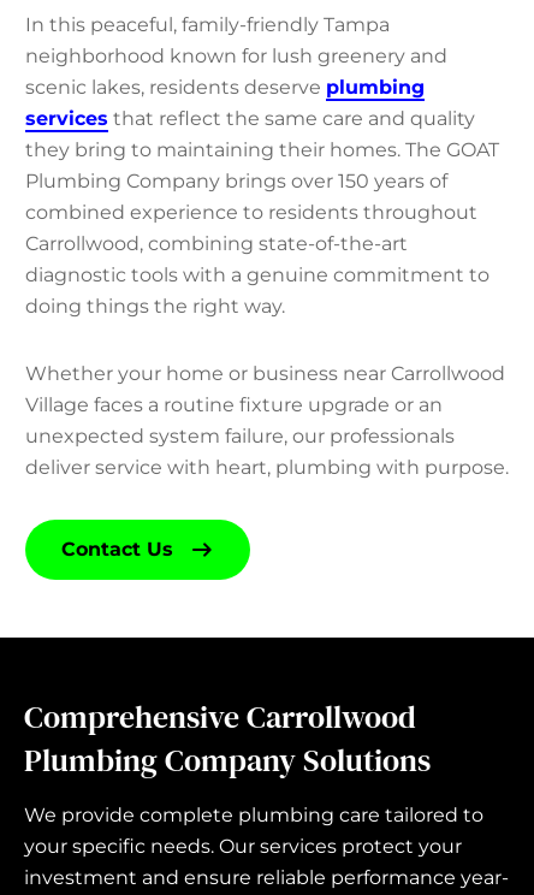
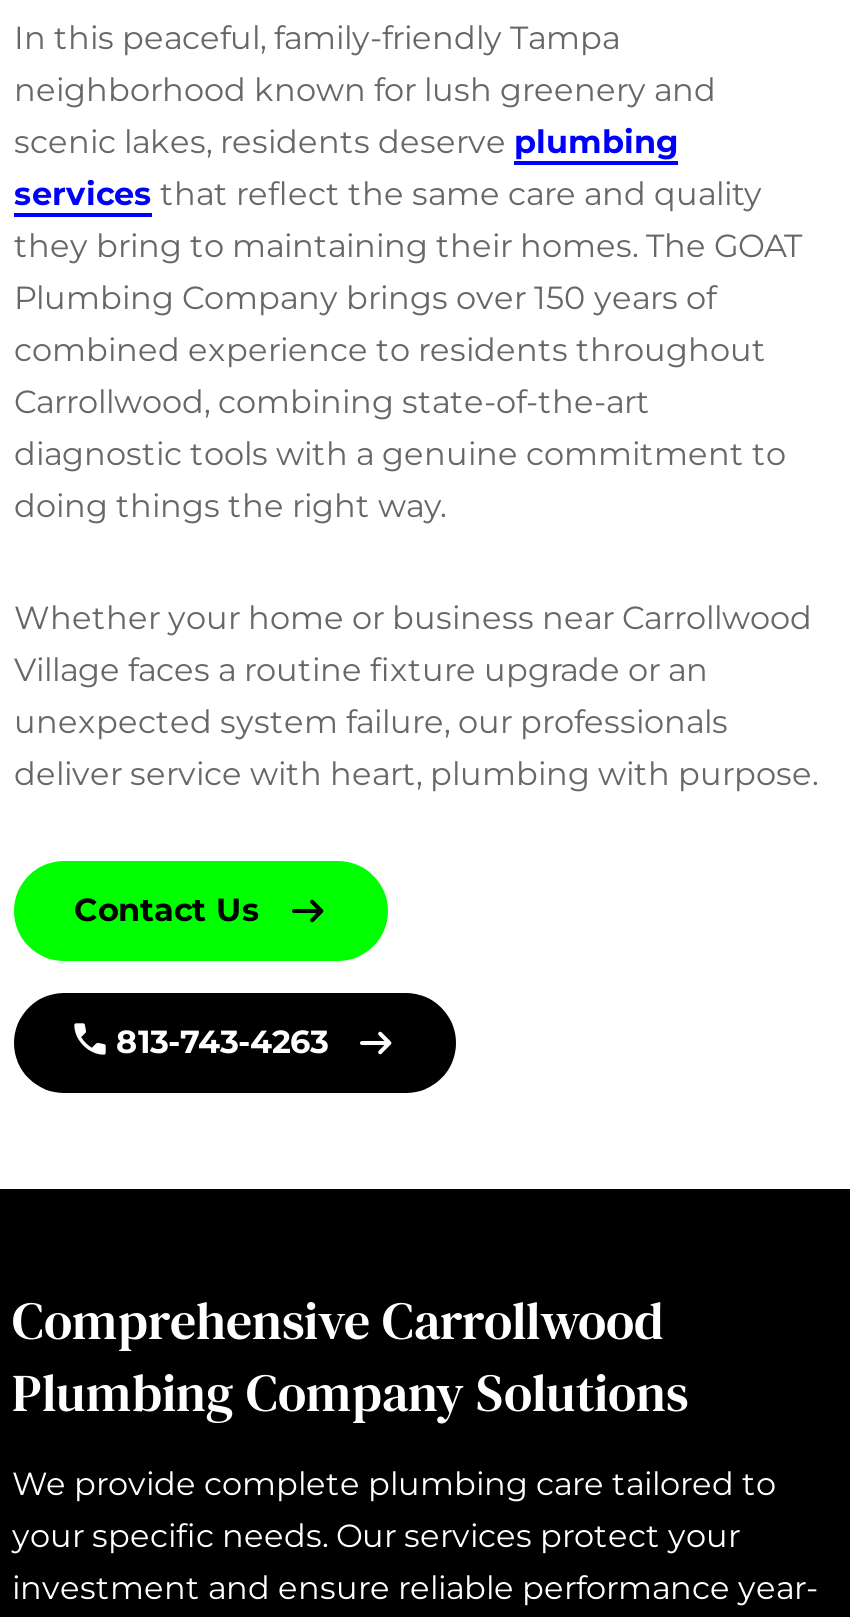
+ 813-743-4263
